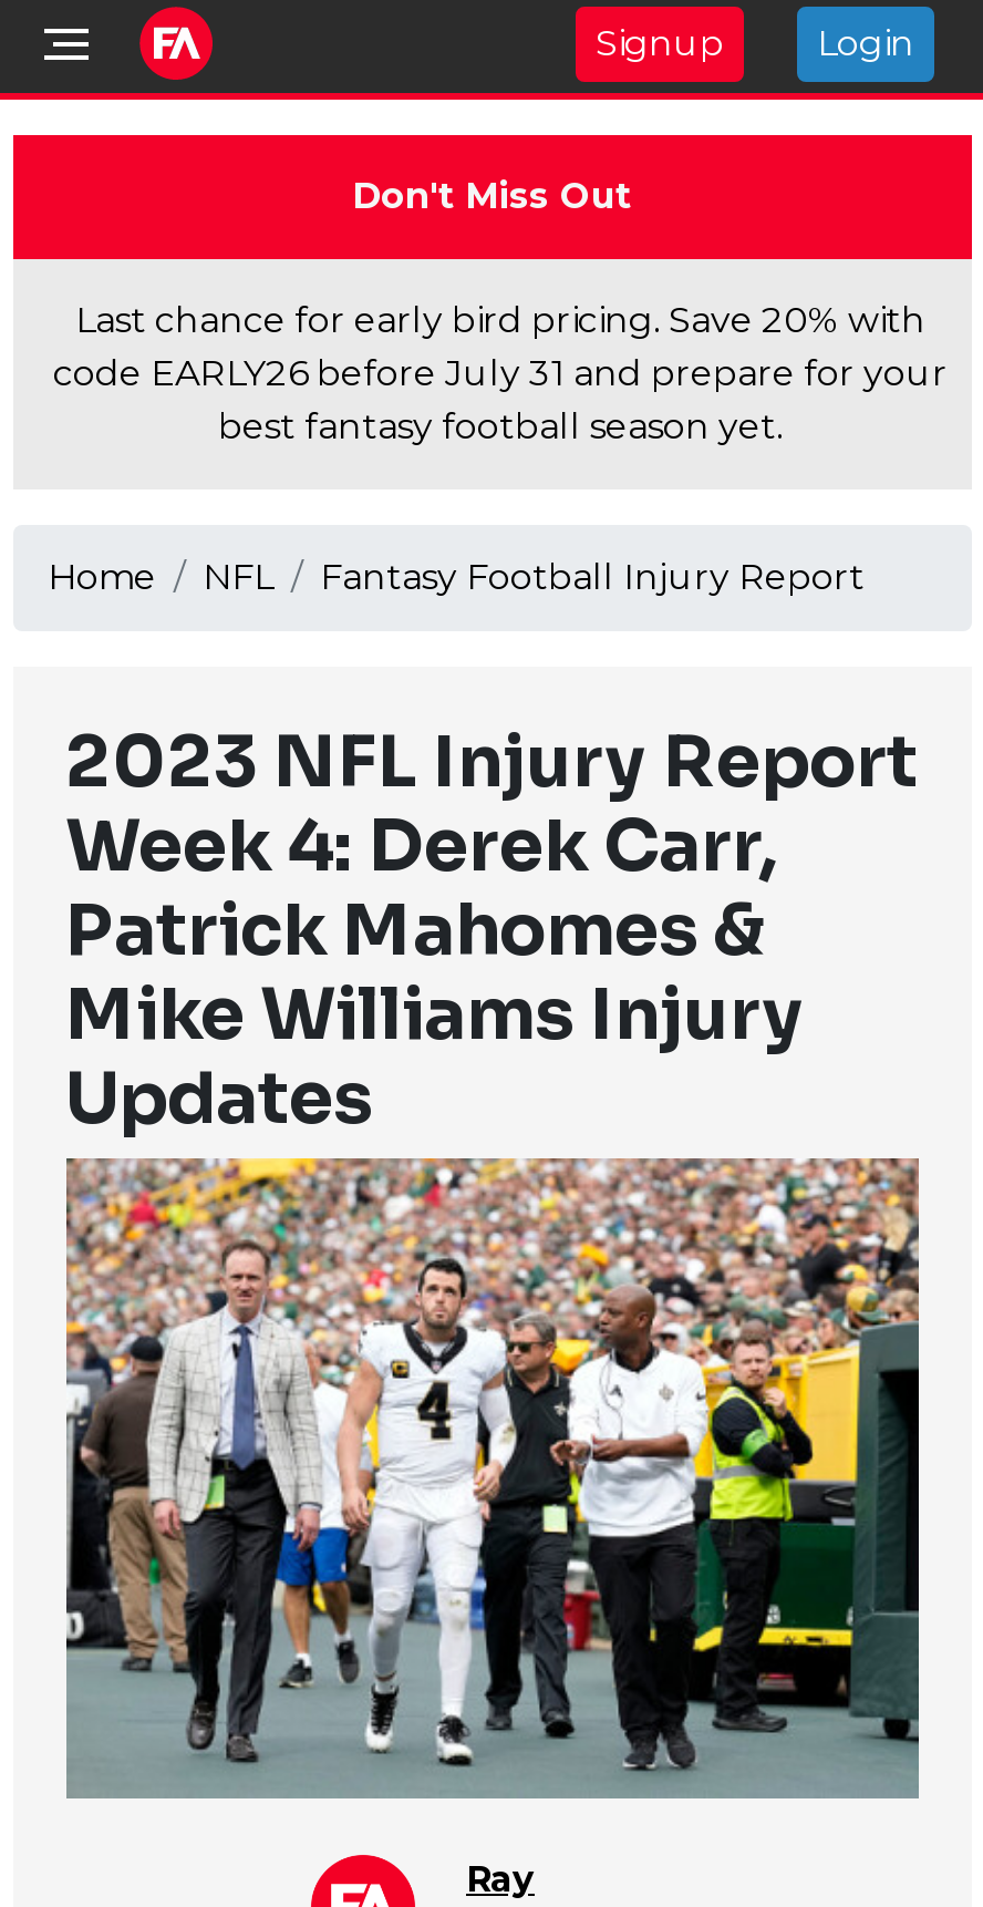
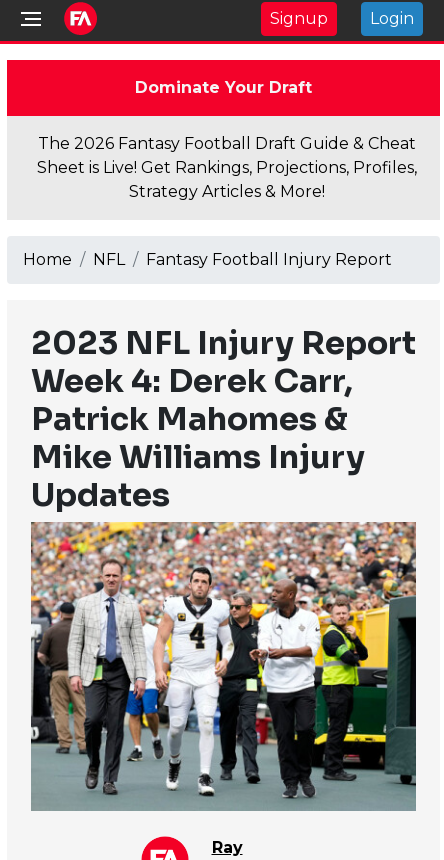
- Don't Miss Out
+ Dominate Your Draft

- Last chance for early bird pricing. Save 20% with
- code EARLY26 before July 31 and prepare for your
- best fantasy football season yet.
+ The 2026 Fantasy Football Draft Guide & Cheat
+ Sheet is Live! Get Rankings, Projections, Profiles,
+ Strategy Articles & More!
